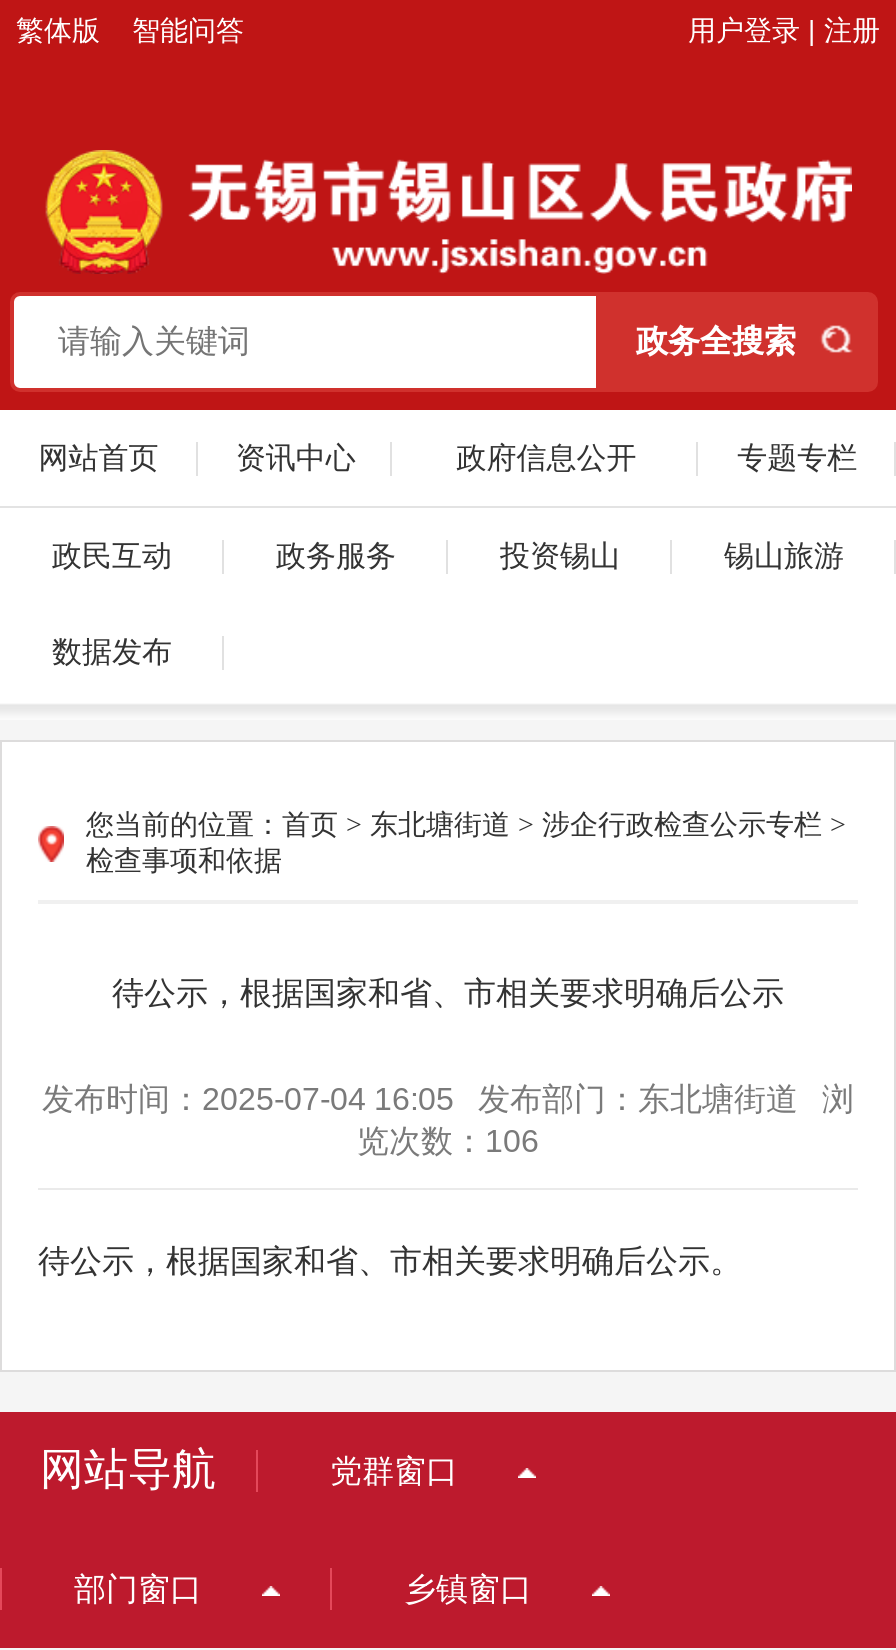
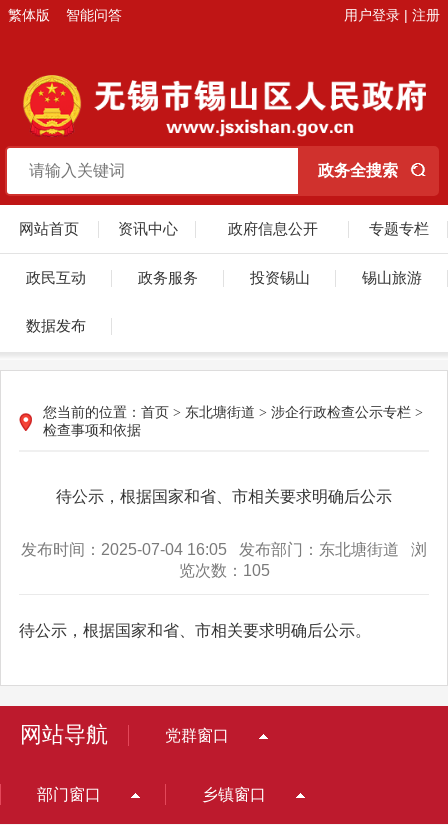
- 览次数：106
+ 览次数：105
